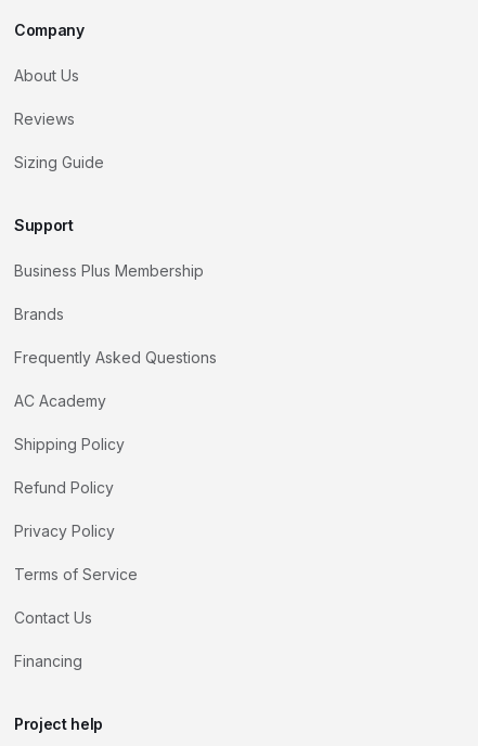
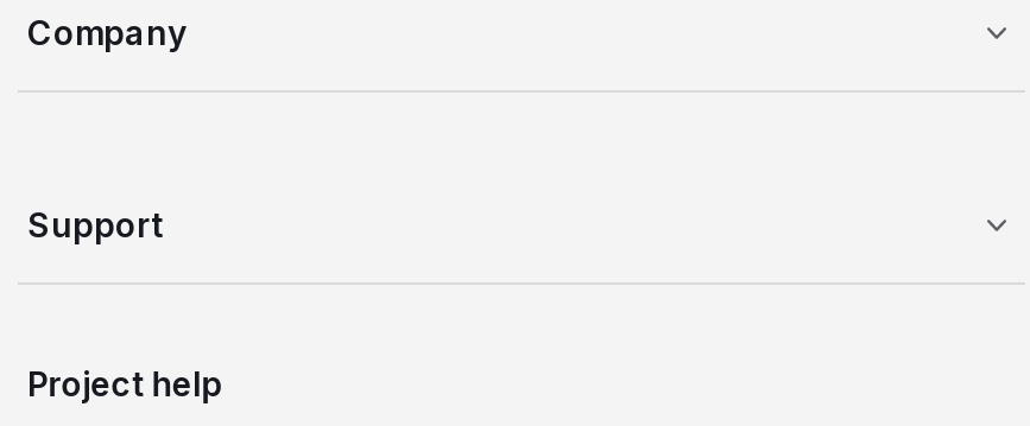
- About Us
- Reviews
- Sizing Guide

- Business Plus Membership
- Brands
- Frequently Asked Questions
- AC Academy
- Shipping Policy
- Refund Policy
- Privacy Policy
- Terms of Service
- Contact Us
- Financing
